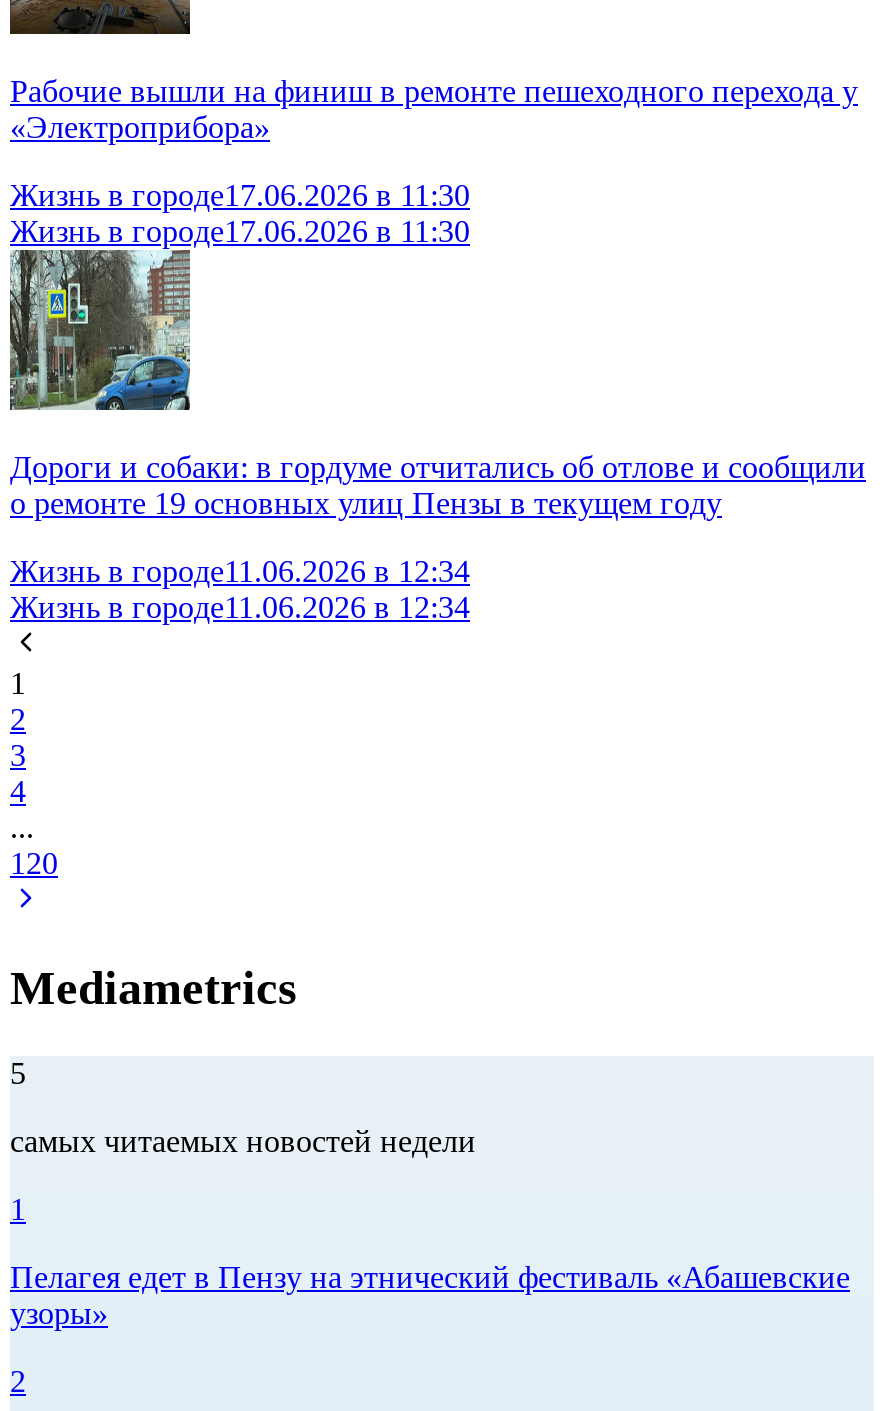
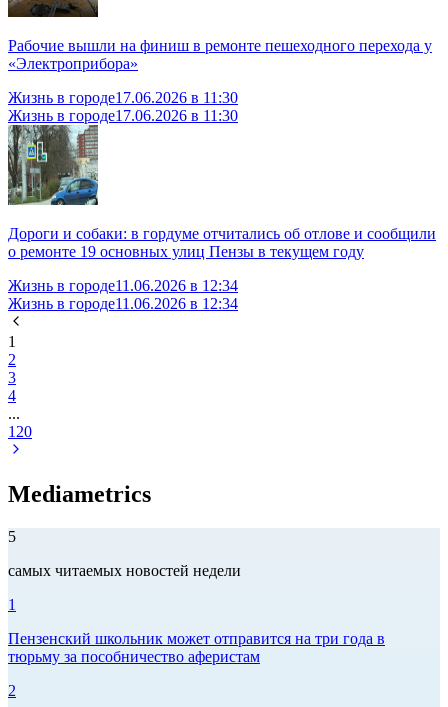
- Пелагея едет в Пензу на этнический фестиваль «Абашевские
- узоры»
+ Пензенский школьник может отправится на три года в
+ тюрьму за пособничество аферистам
